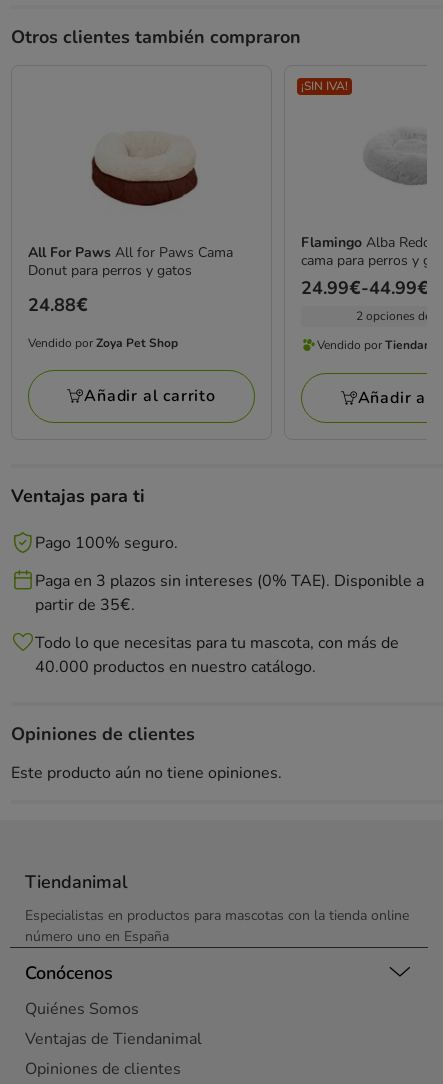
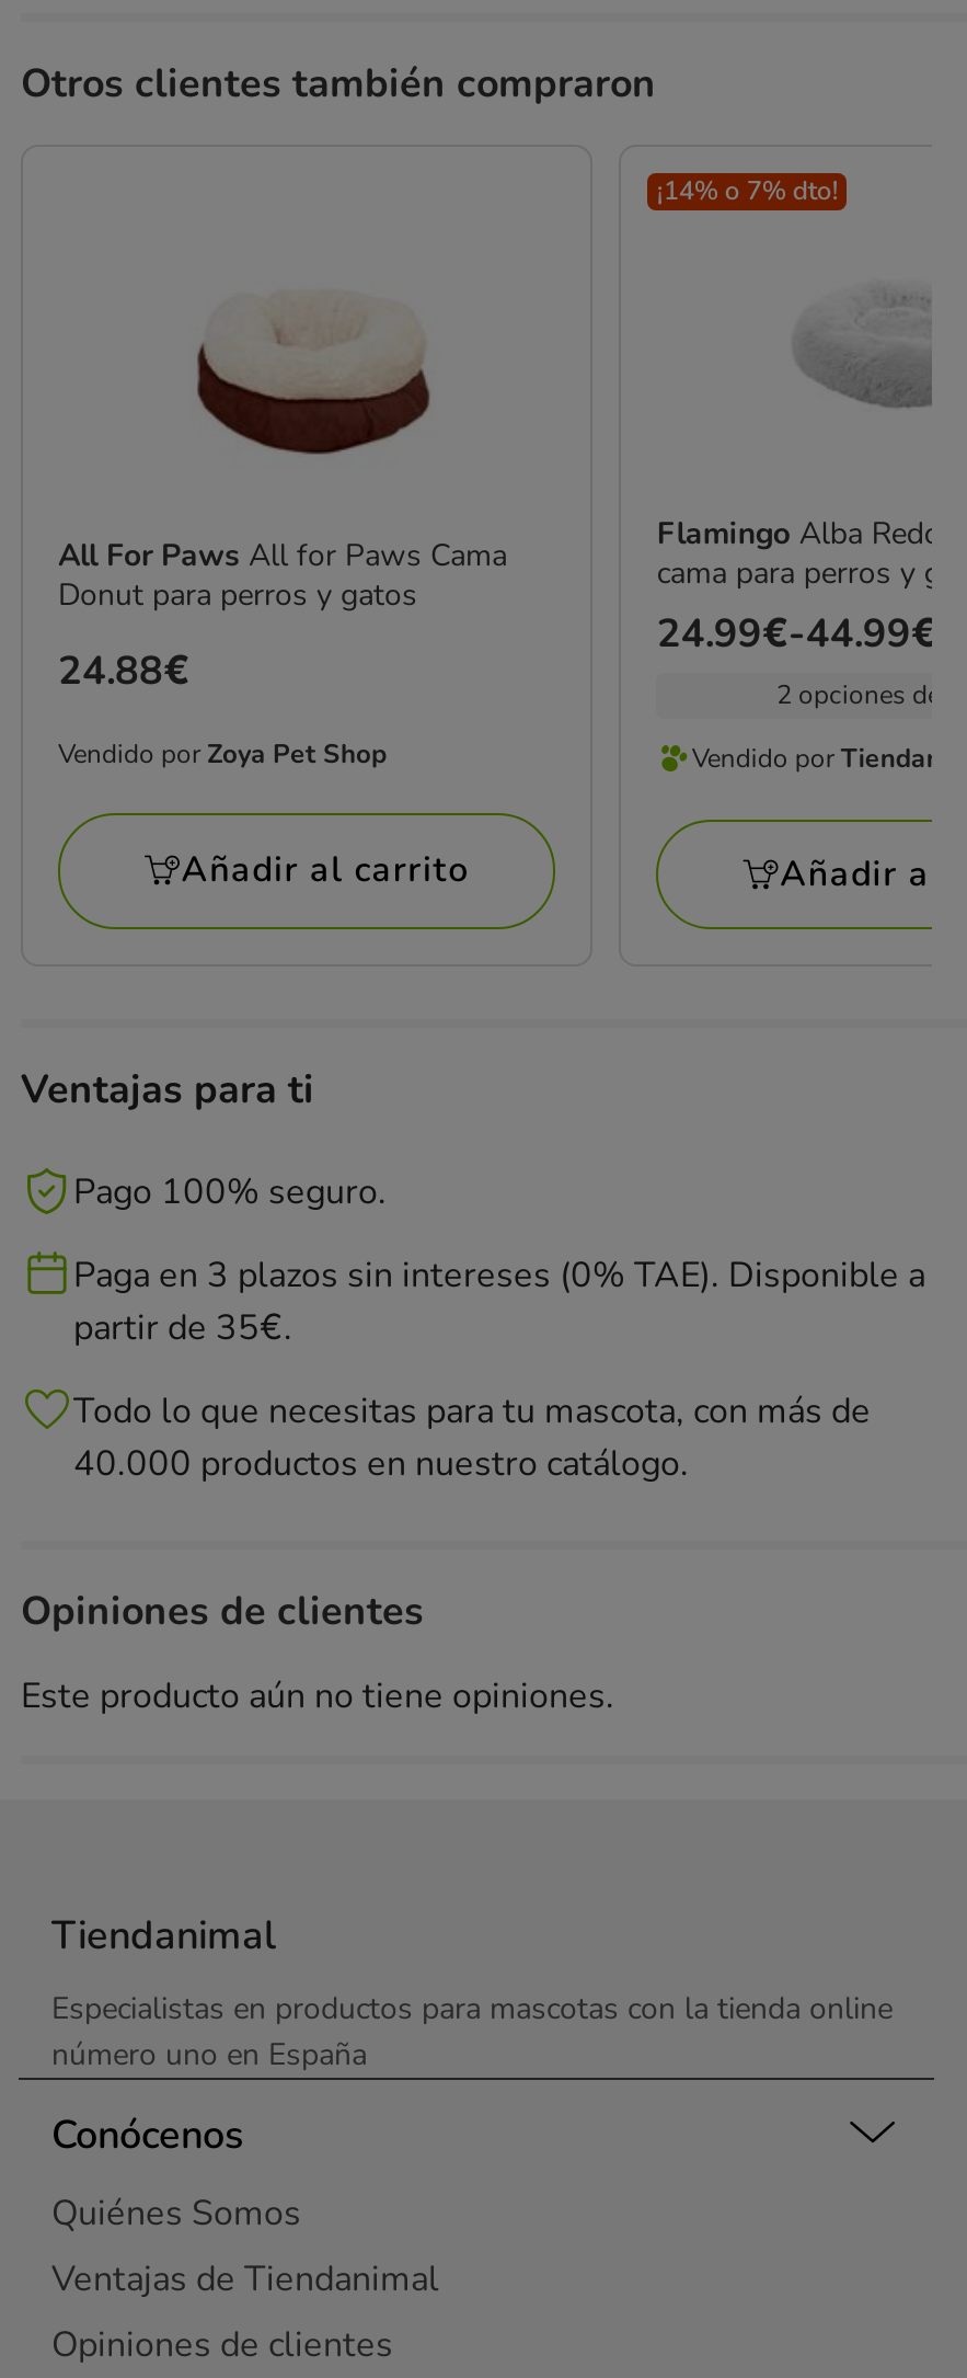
- ¡SIN IVA!
+ ¡14% o 7% dto!
